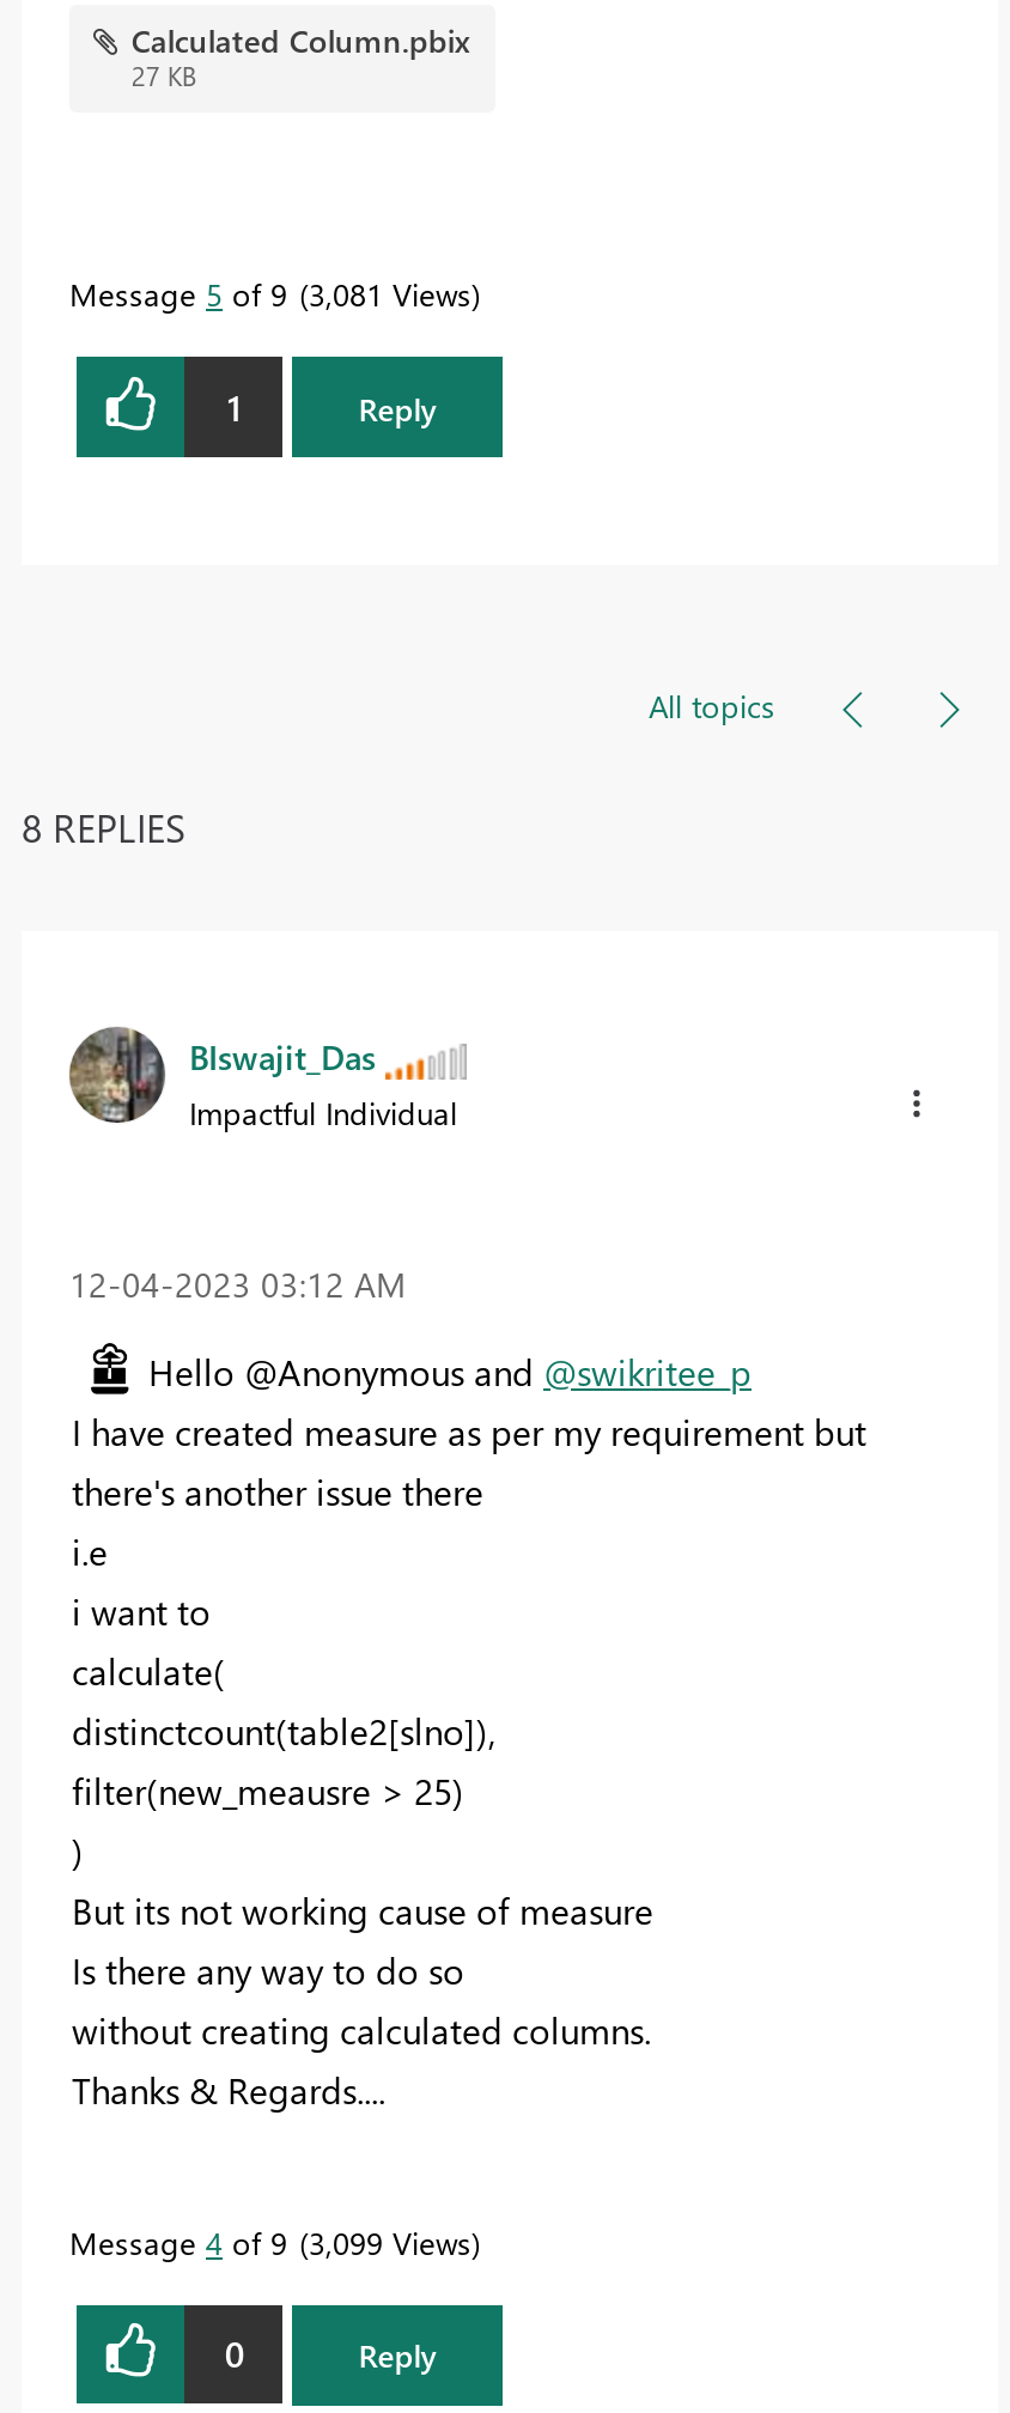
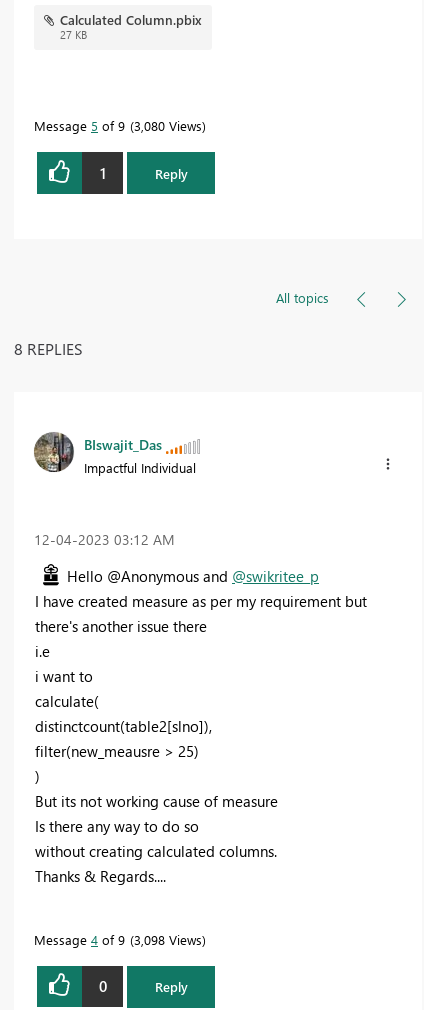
- Message 5 of 9 3,081 Views
+ Message 5 of 9 3,080 Views

- Message 4 of 9 3,099 Views
+ Message 4 of 9 3,098 Views
